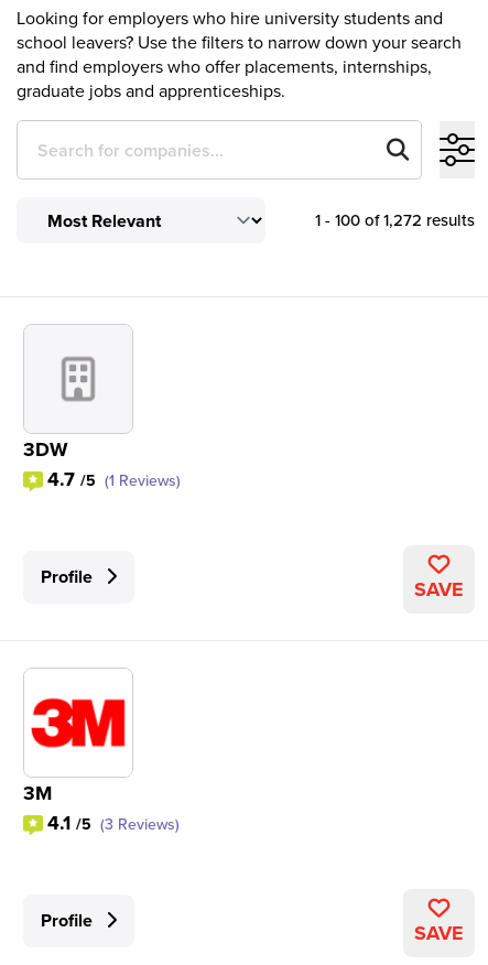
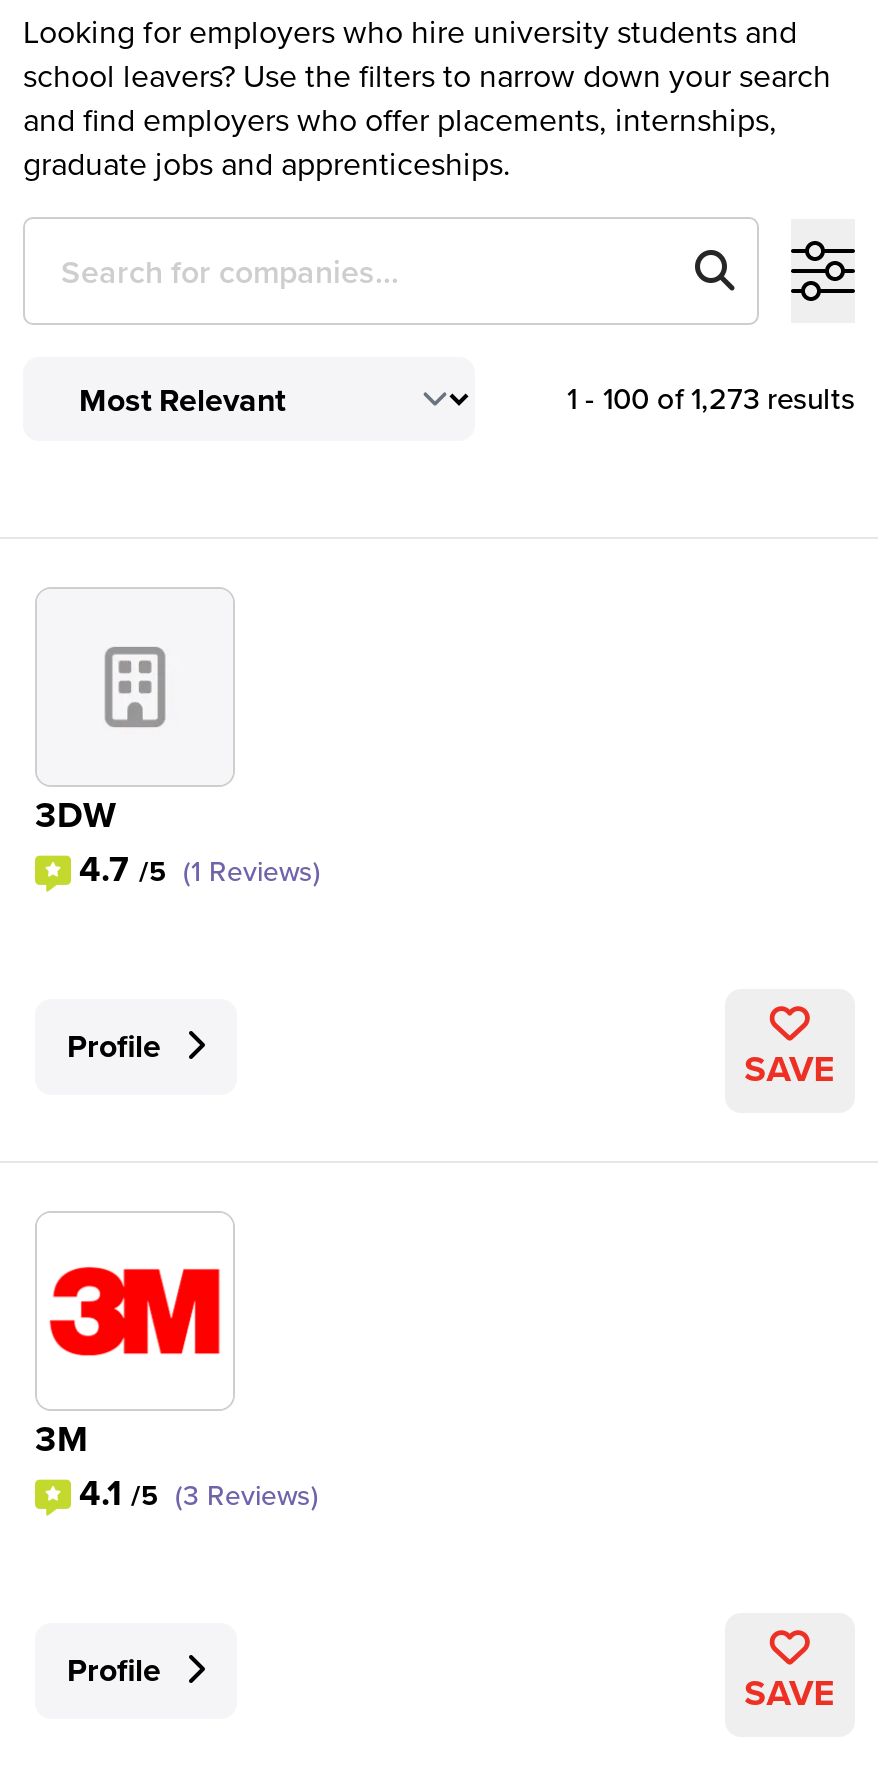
- 1 - 100 of 1,272 results
+ 1 - 100 of 1,273 results
